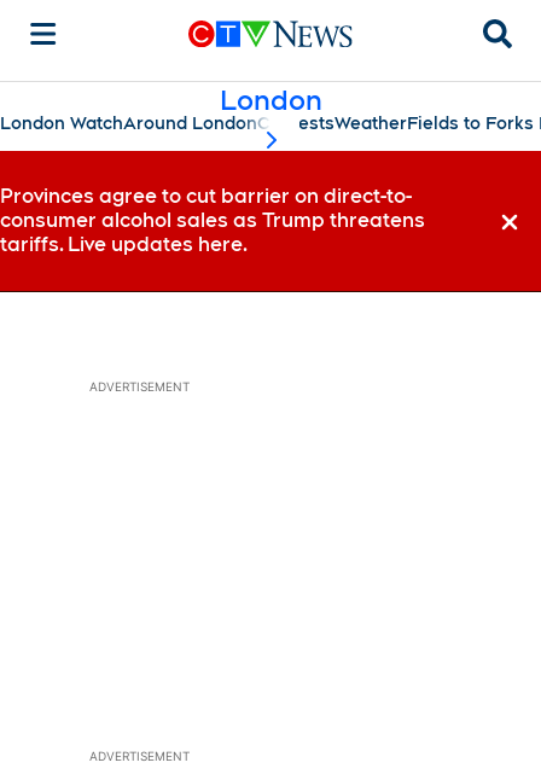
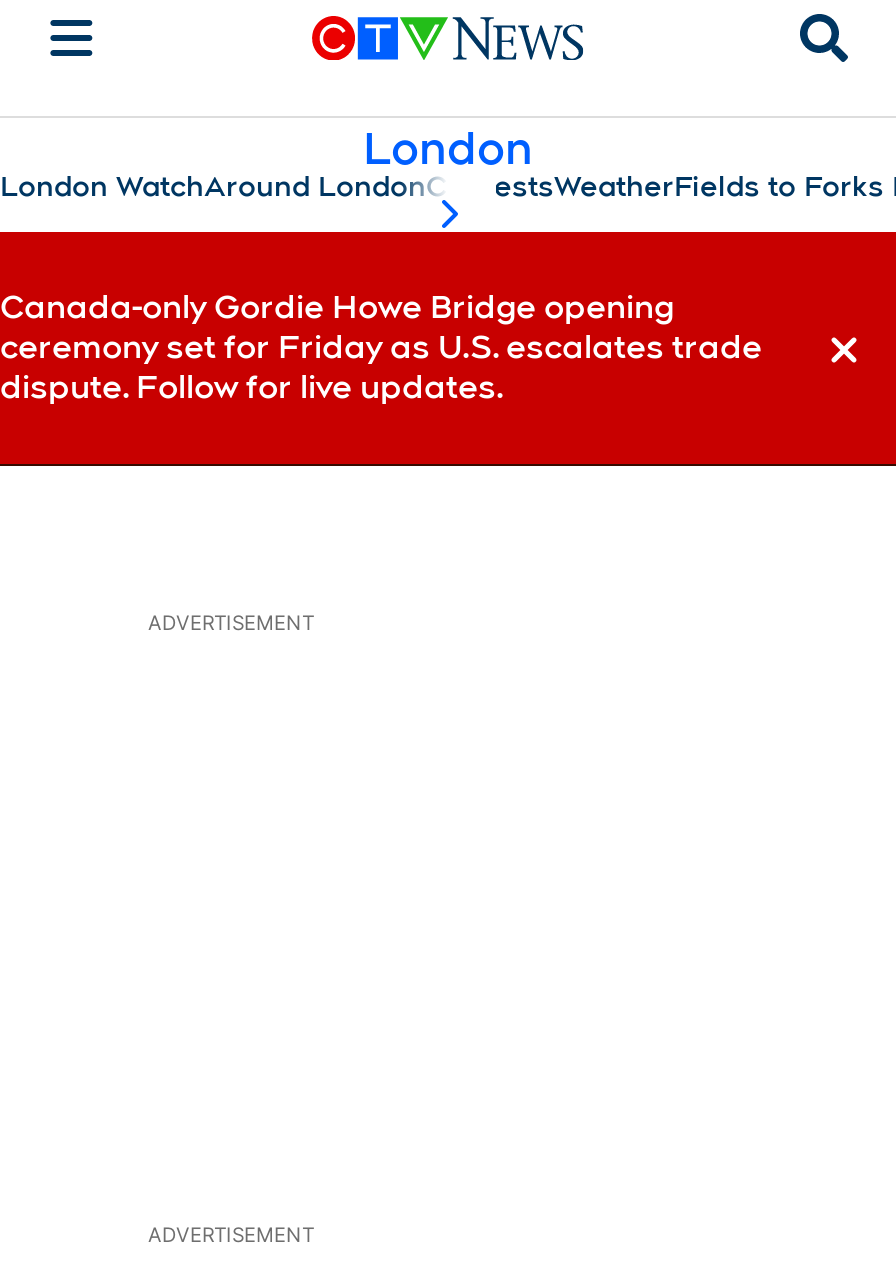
- Provinces agree to cut barrier on direct-to-
- consumer alcohol sales as Trump threatens
- tariffs. Live updates here.
+ Canada-only Gordie Howe Bridge opening
+ ceremony set for Friday as U.S. escalates trade
+ dispute. Follow for live updates.
